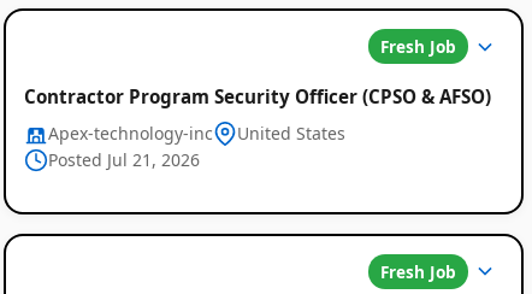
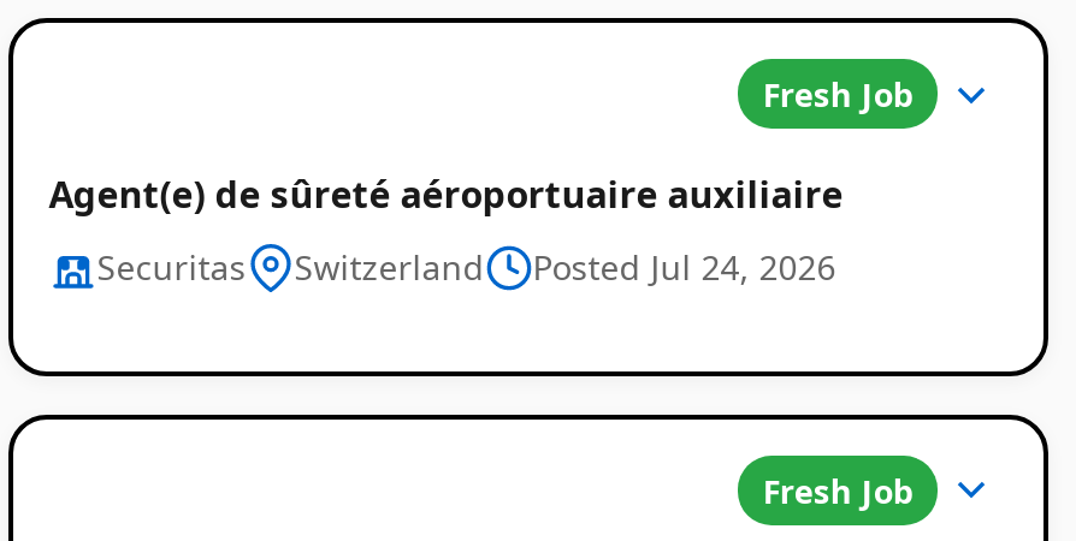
- Contractor Program Security Officer (CPSO & AFSO)
+ Agent(e) de sûreté aéroportuaire auxiliaire

- Apex-technology-inc
- United States
- Posted Jul 21, 2026
+ Securitas
+ Switzerland
+ Posted Jul 24, 2026
